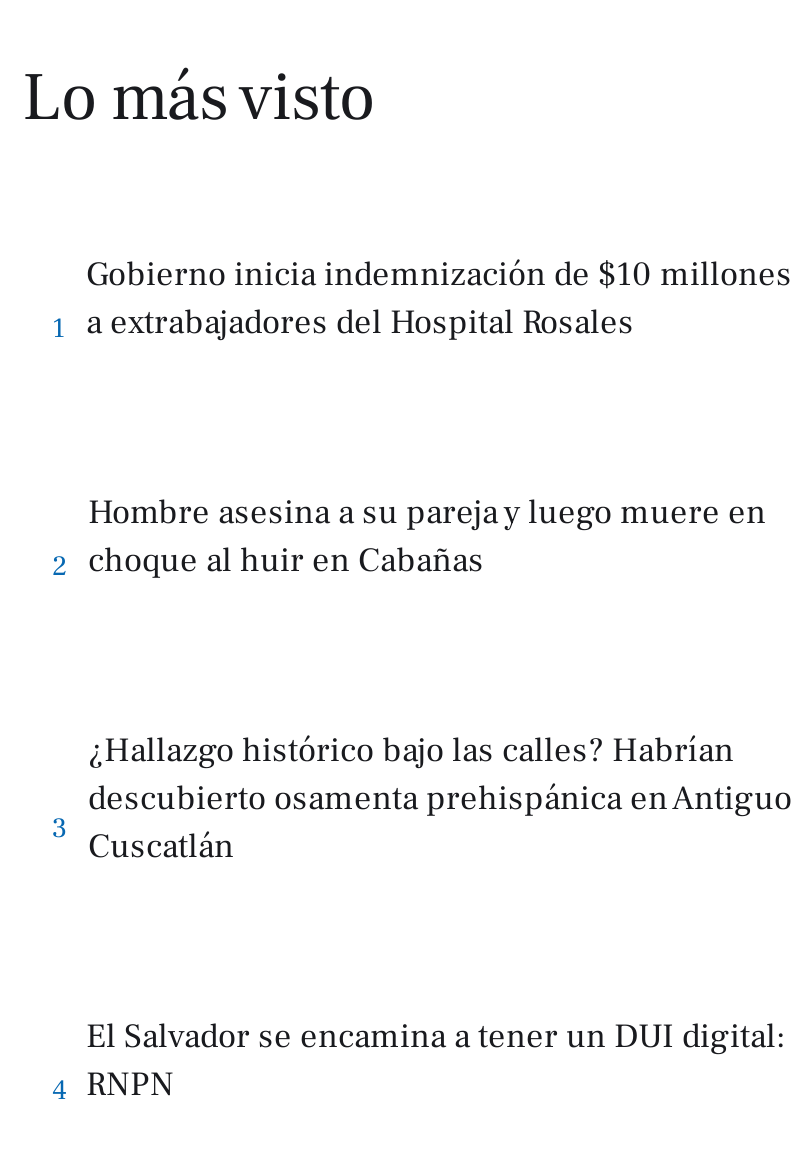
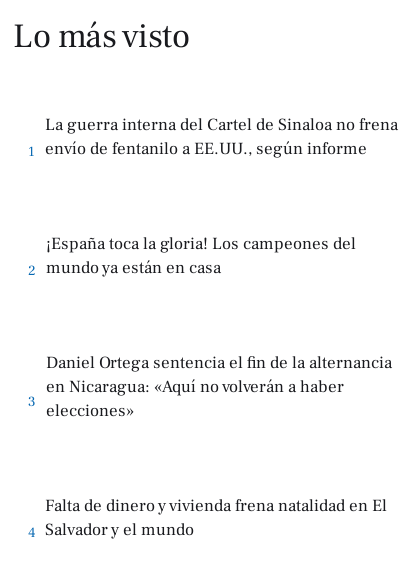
- Gobierno inicia indemnización de $10 millones
- a extrabajadores del Hospital Rosales
+ La guerra interna del Cartel de Sinaloa no frena
+ envío de fentanilo a EE.UU., según informe

- Hombre asesina a su pareja y luego muere en
- choque al huir en Cabañas
+ ¡España toca la gloria! Los campeones del
+ mundo ya están en casa

- ¿Hallazgo histórico bajo las calles? Habrían
- descubierto osamenta prehispánica en Antiguo
- Cuscatlán
+ Daniel Ortega sentencia el fin de la alternancia
+ en Nicaragua: «Aquí no volverán a haber
+ elecciones»

- El Salvador se encamina a tener un DUI digital:
- RNPN
+ Falta de dinero y vivienda frena natalidad en El
+ Salvador y el mundo
